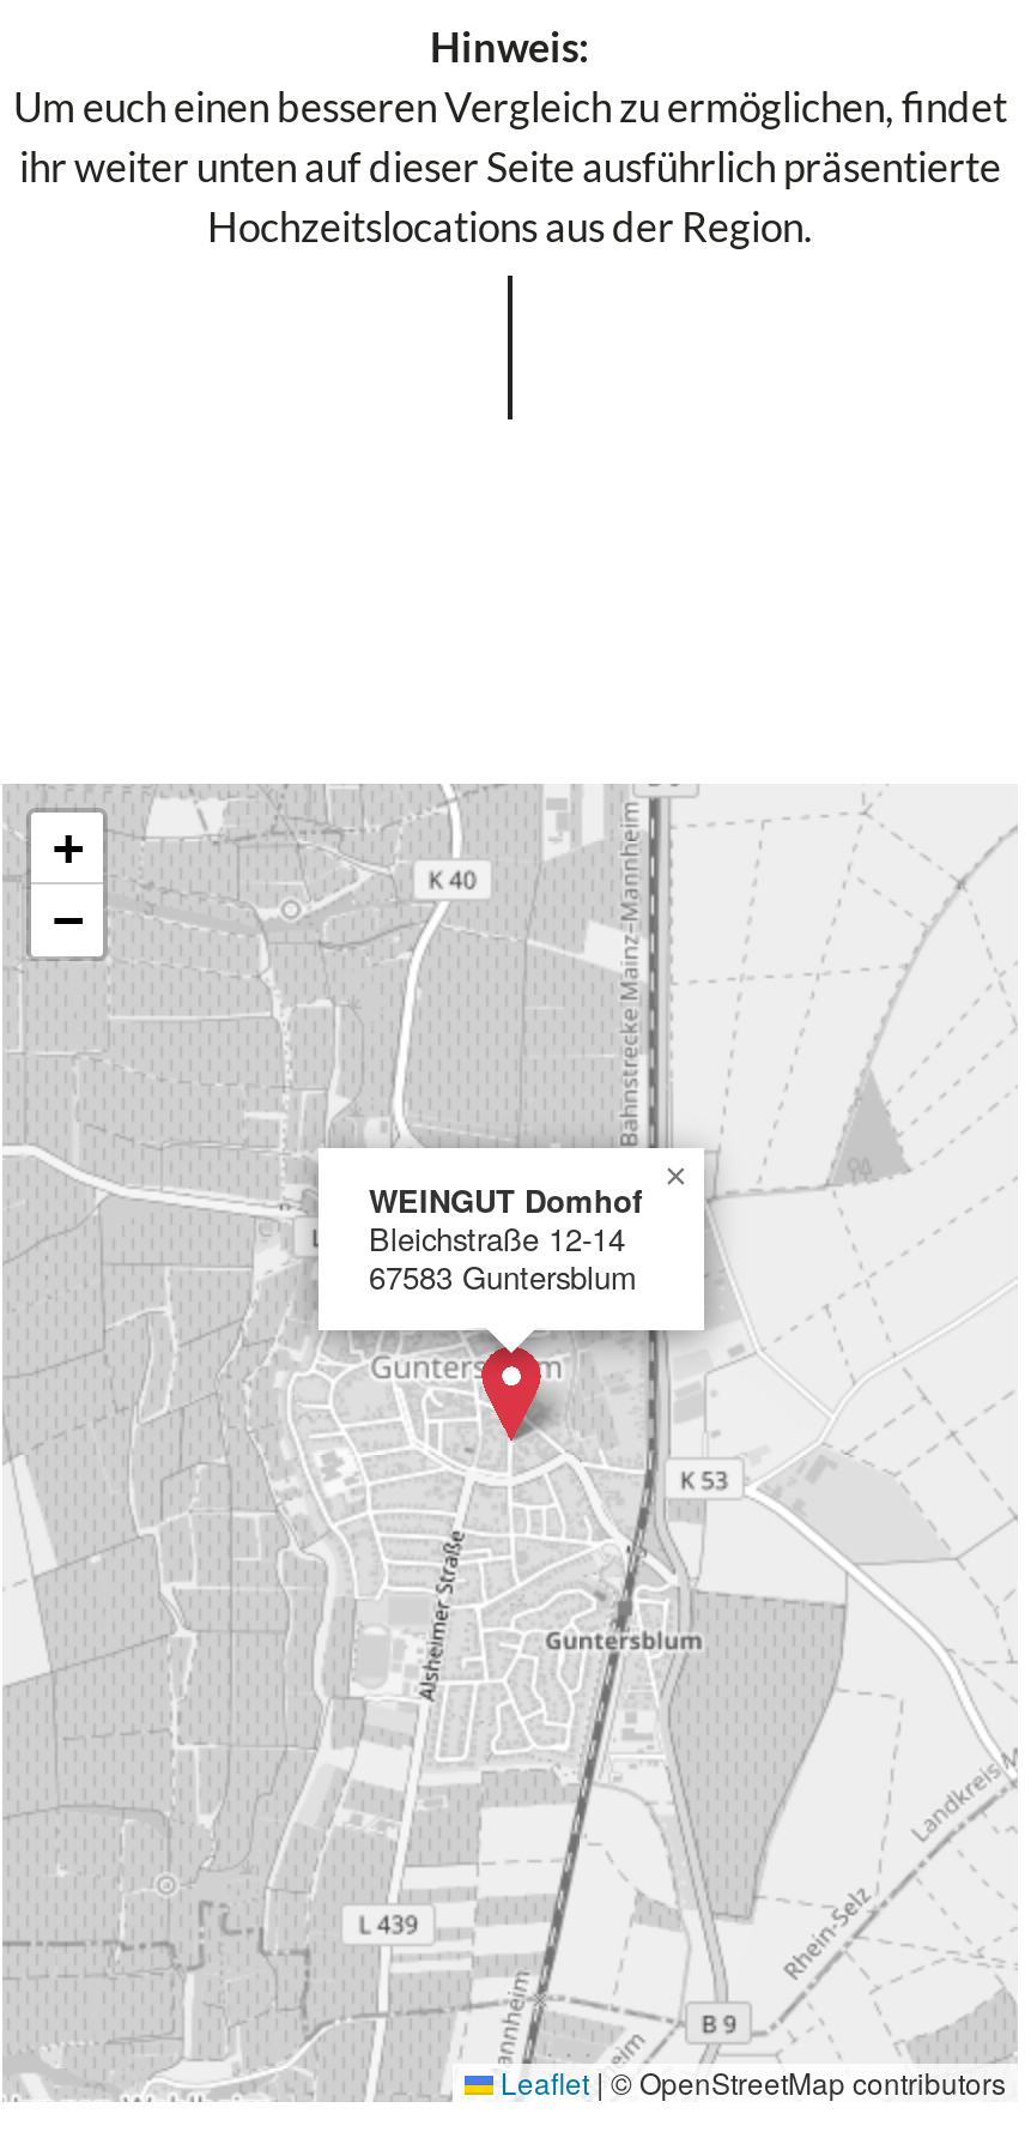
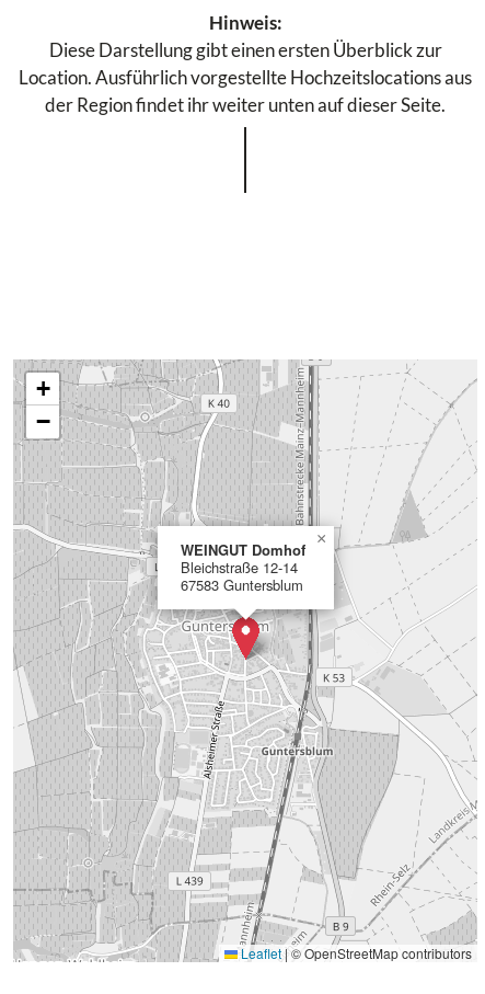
- Um euch einen besseren Vergleich zu ermöglichen, findet
- ihr weiter unten auf dieser Seite ausführlich präsentierte
- Hochzeitslocations aus der Region.
+ Diese Darstellung gibt einen ersten Überblick zur
+ Location. Ausführlich vorgestellte Hochzeitslocations aus
+ der Region findet ihr weiter unten auf dieser Seite.
